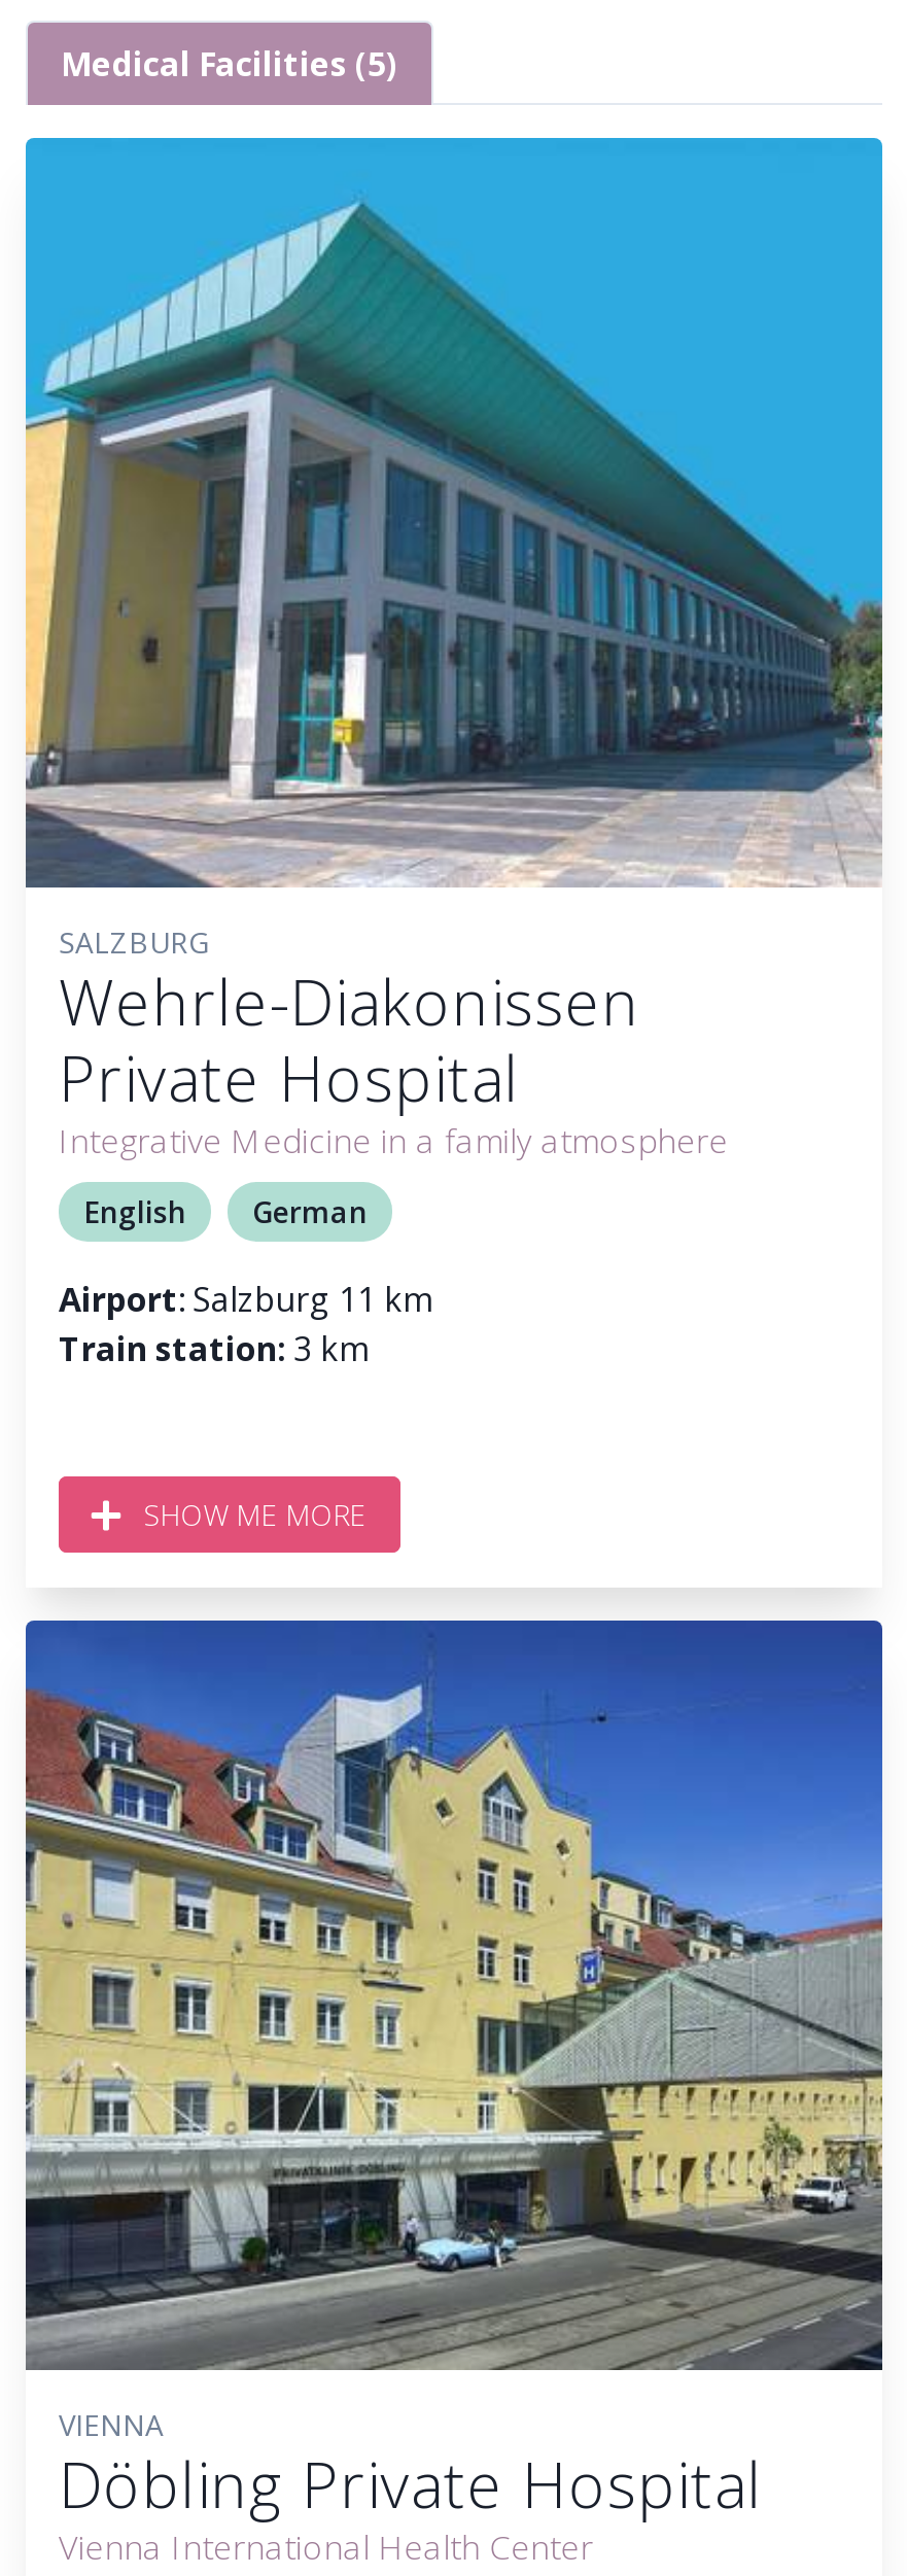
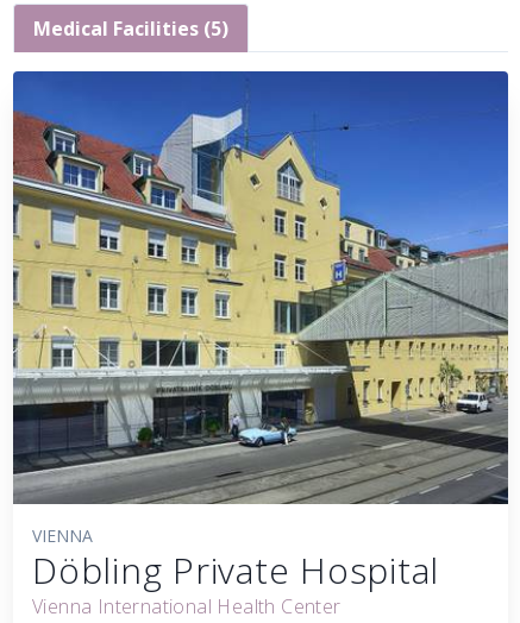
- [image]
- SALZBURG
- Wehrle-Diakonissen
- Private Hospital
- Integrative Medicine in a family atmosphere
- English
- German
- Airport: Salzburg 11 km
- Train station: 3 km

- SHOW ME MORE
